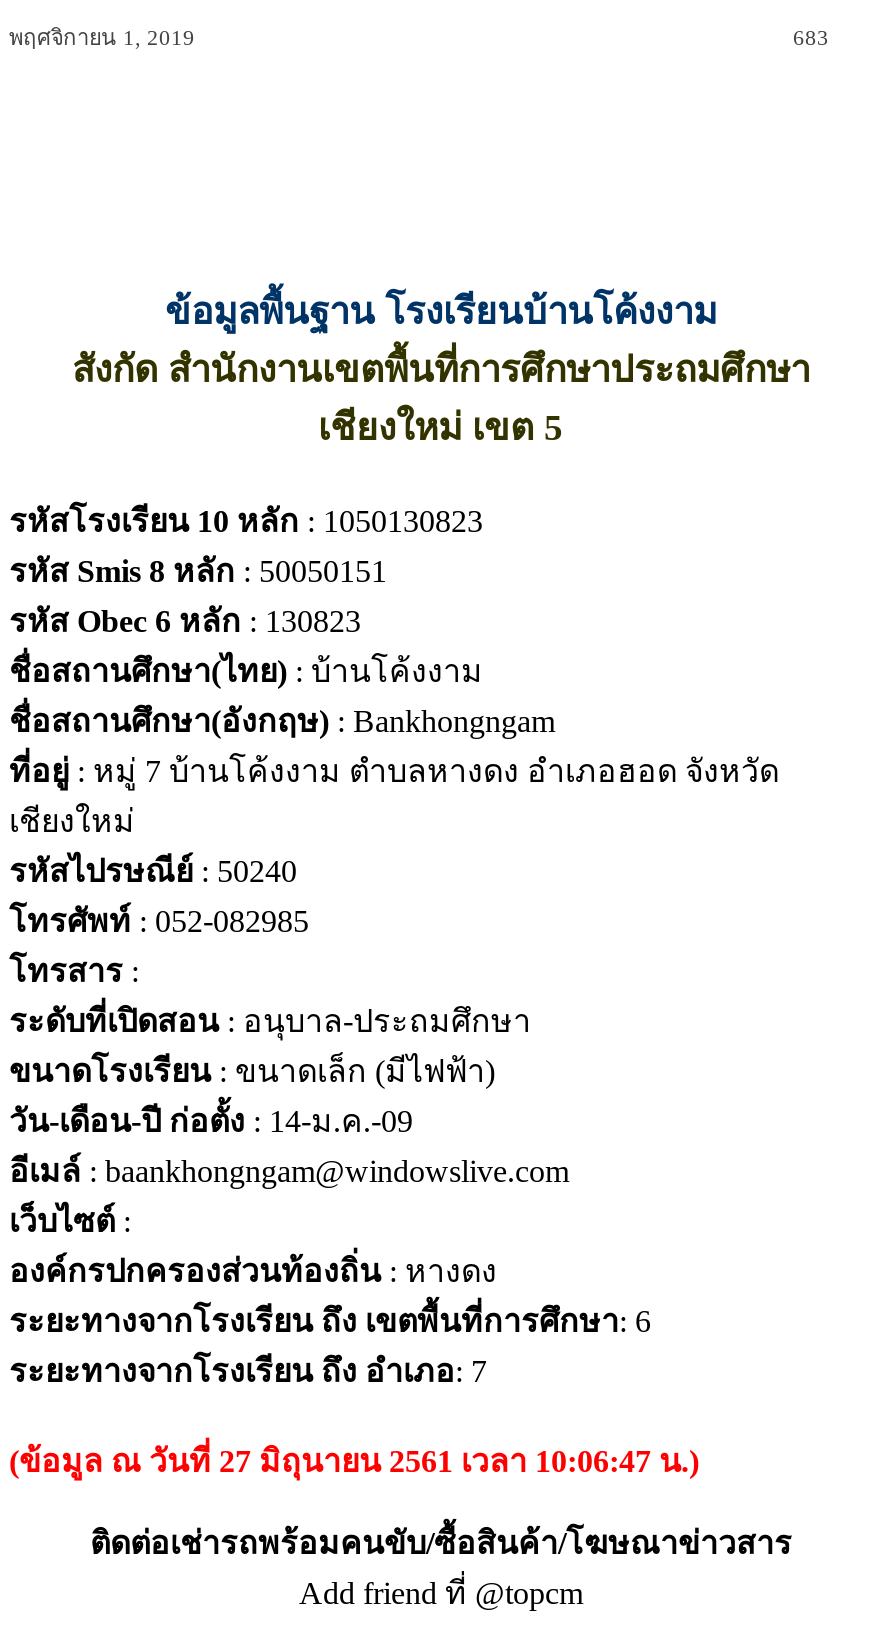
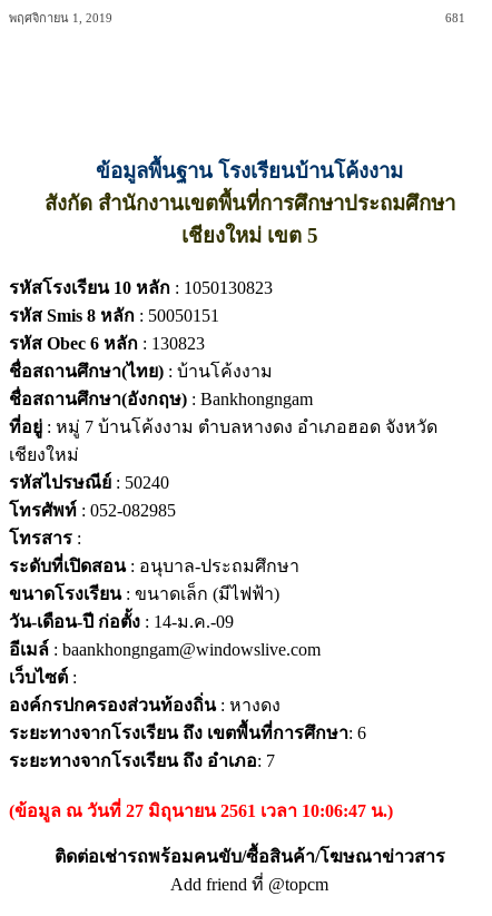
- 683
+ 681
